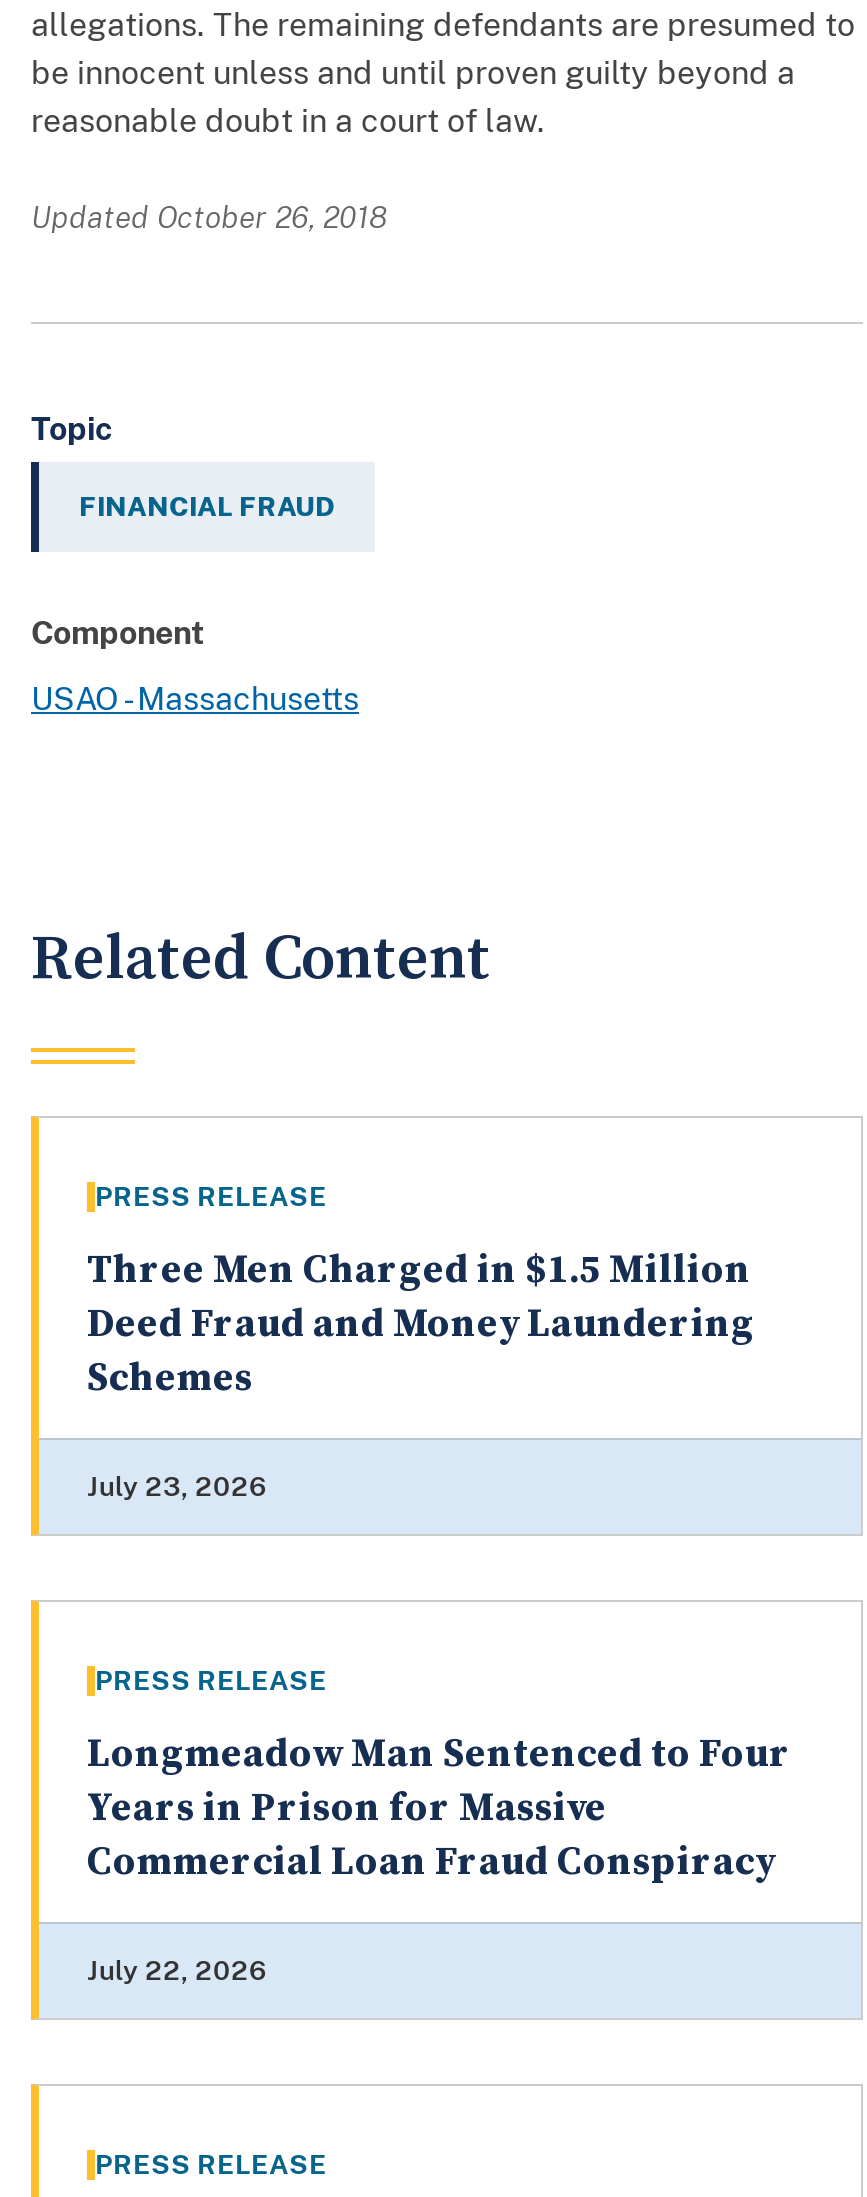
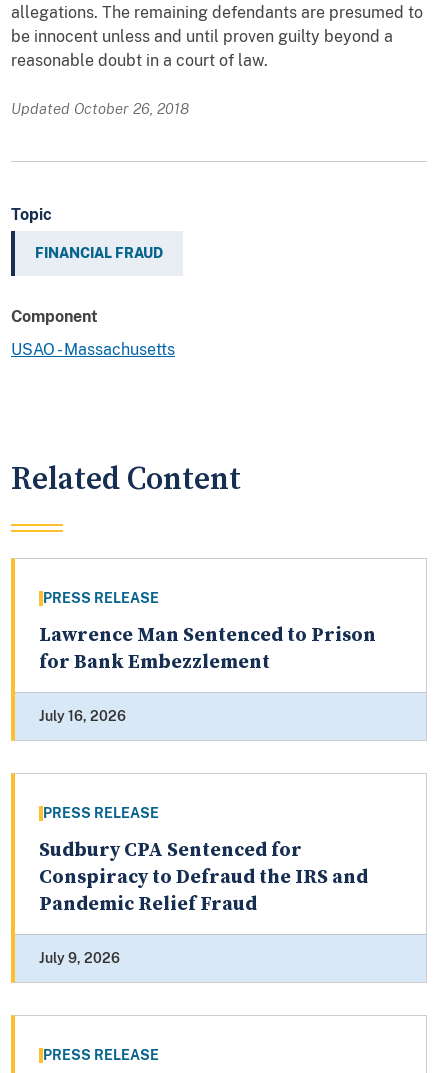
- Three Men Charged in $1.5 Million
- Deed Fraud and Money Laundering
- Schemes
+ Lawrence Man Sentenced to Prison
+ for Bank Embezzlement

- July 23, 2026
+ July 16, 2026

- Longmeadow Man Sentenced to Four
- Years in Prison for Massive
- Commercial Loan Fraud Conspiracy
+ Sudbury CPA Sentenced for
+ Conspiracy to Defraud the IRS and
+ Pandemic Relief Fraud

- July 22, 2026
+ July 9, 2026
